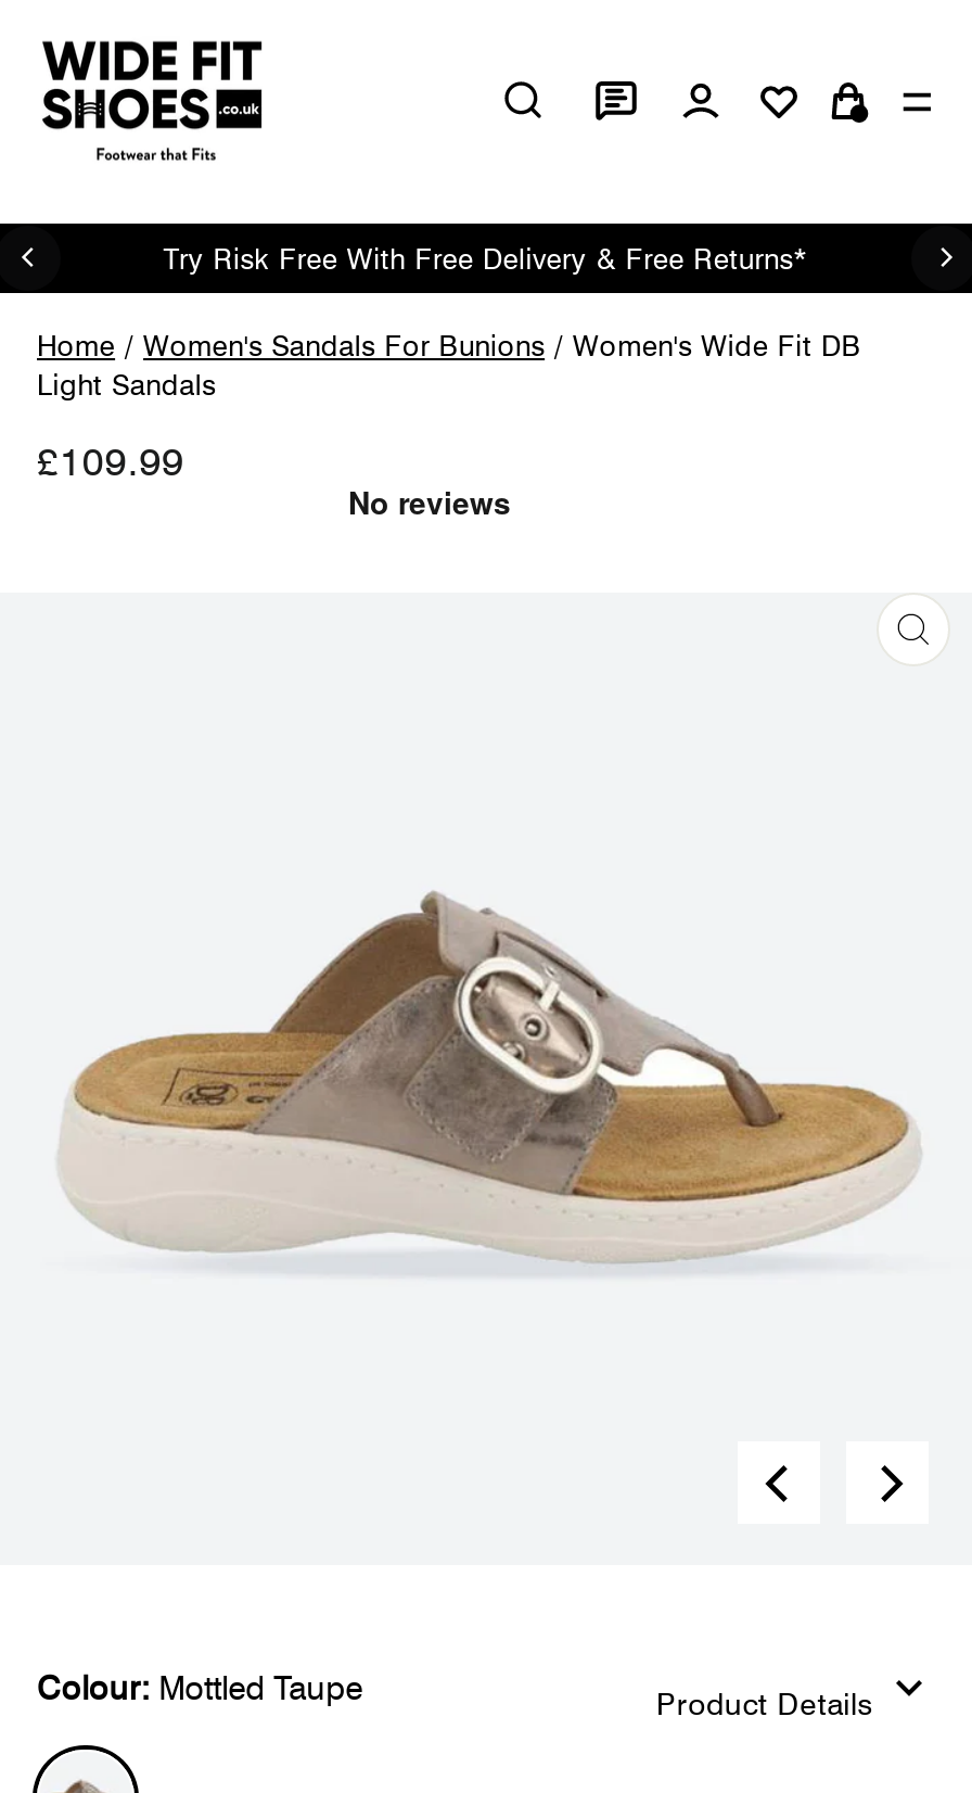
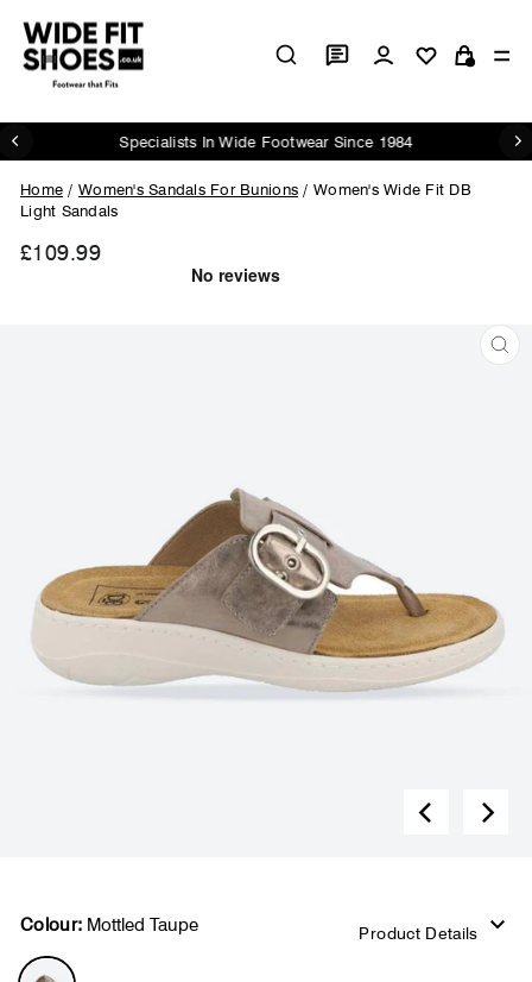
- Try Risk Free With Free Delivery & Free Returns*
+ Specialists In Wide Footwear Since 1984
